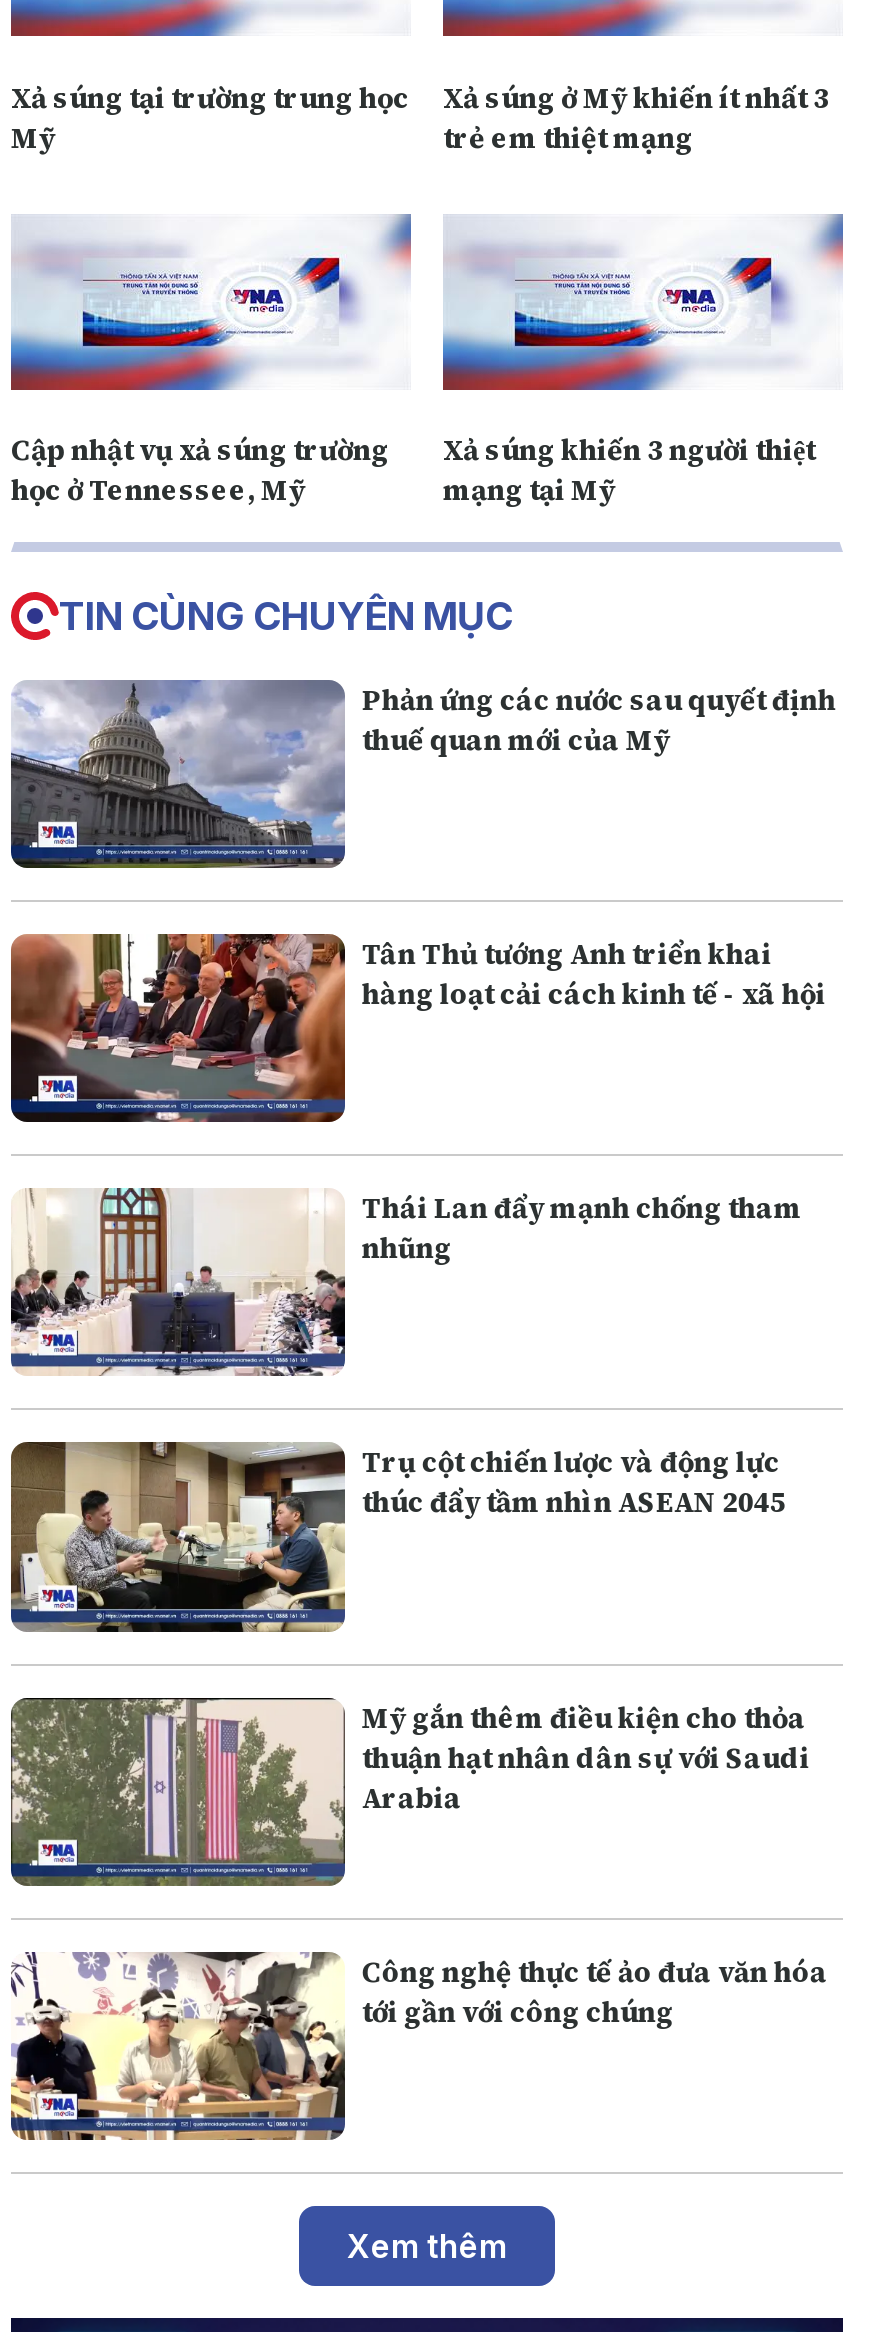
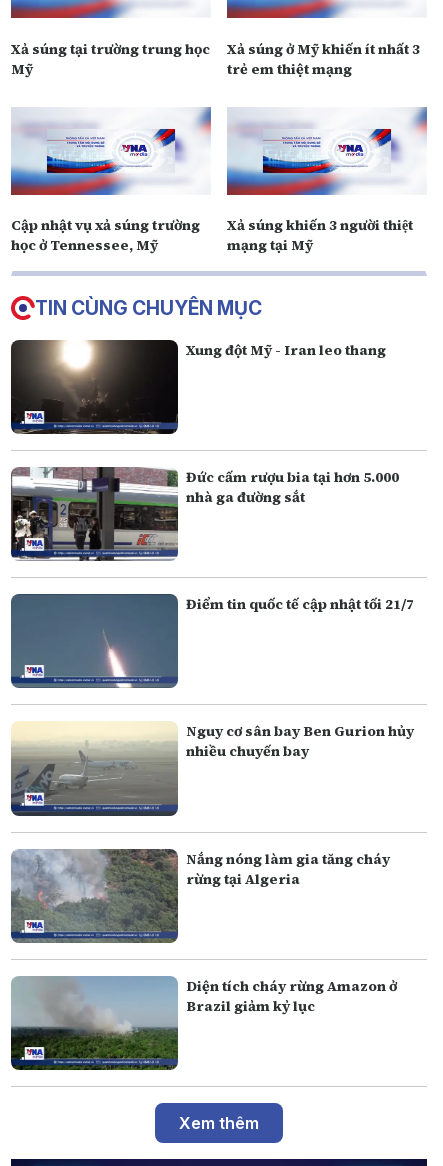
- [image]
- Phản ứng các nước sau quyết định
- thuế quan mới của Mỹ
+ [image]
+ Xung đột Mỹ - Iran leo thang

- [image]
- Tân Thủ tướng Anh triển khai
- hàng loạt cải cách kinh tế - xã hội
+ [image]
+ Đức cấm rượu bia tại hơn 5.000
+ nhà ga đường sắt

- [image]
- Thái Lan đẩy mạnh chống tham
- nhũng
+ [image]
+ Điểm tin quốc tế cập nhật tối 21/7

- [image]
- Trụ cột chiến lược và động lực
- thúc đẩy tầm nhìn ASEAN 2045
+ [image]
+ Nguy cơ sân bay Ben Gurion hủy
+ nhiều chuyến bay

- [image]
- Mỹ gắn thêm điều kiện cho thỏa
- thuận hạt nhân dân sự với Saudi
- Arabia
+ [image]
+ Nắng nóng làm gia tăng cháy
+ rừng tại Algeria

- [image]
- Công nghệ thực tế ảo đưa văn hóa
- tới gần với công chúng
+ [image]
+ Diện tích cháy rừng Amazon ở
+ Brazil giảm kỷ lục
